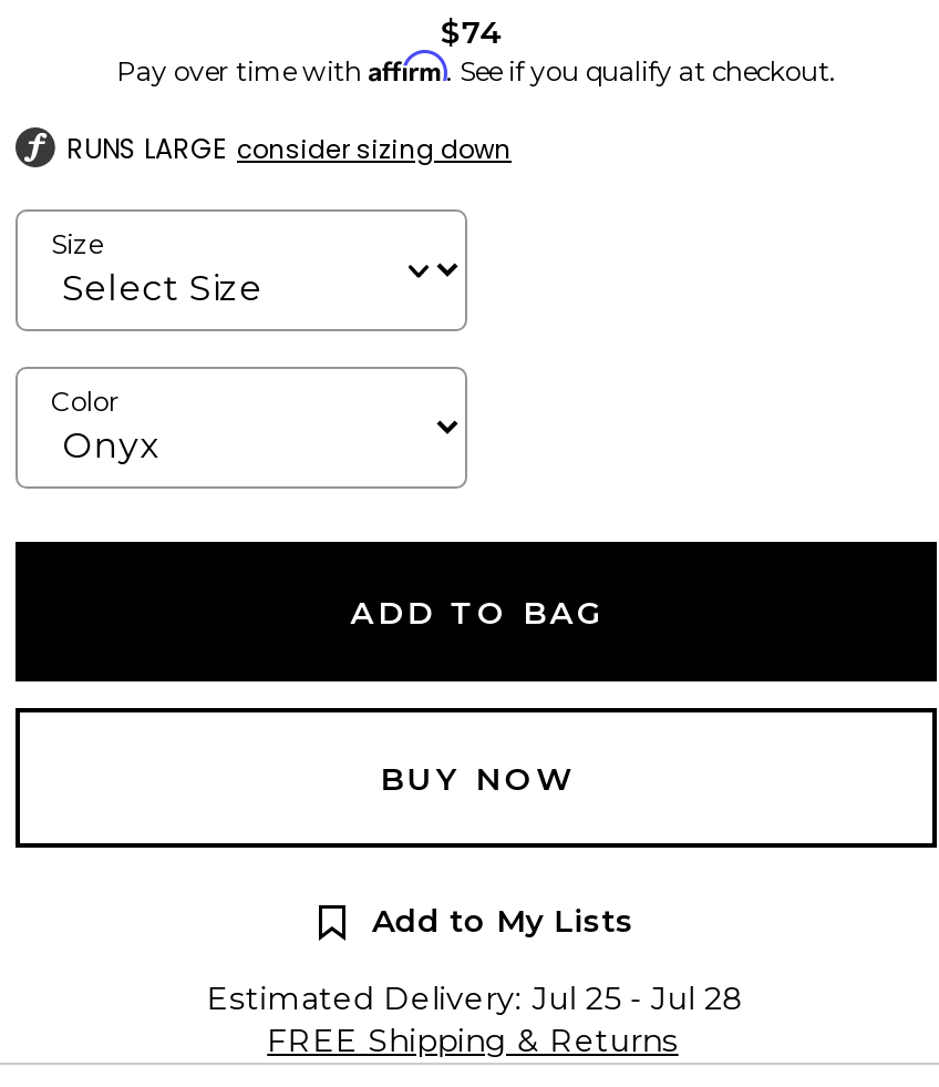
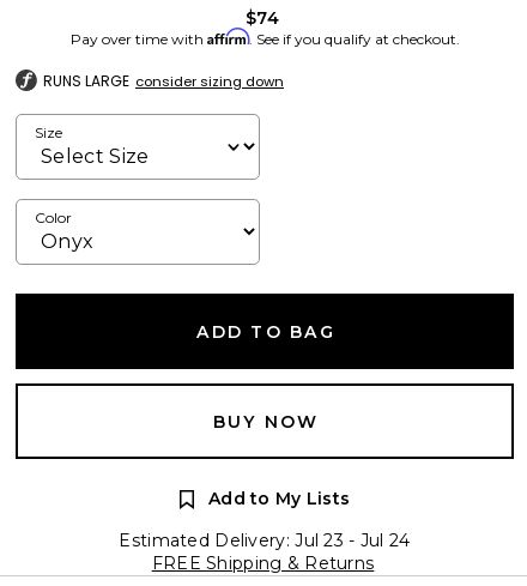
- Estimated Delivery: Jul 25 - Jul 28
+ Estimated Delivery: Jul 23 - Jul 24
